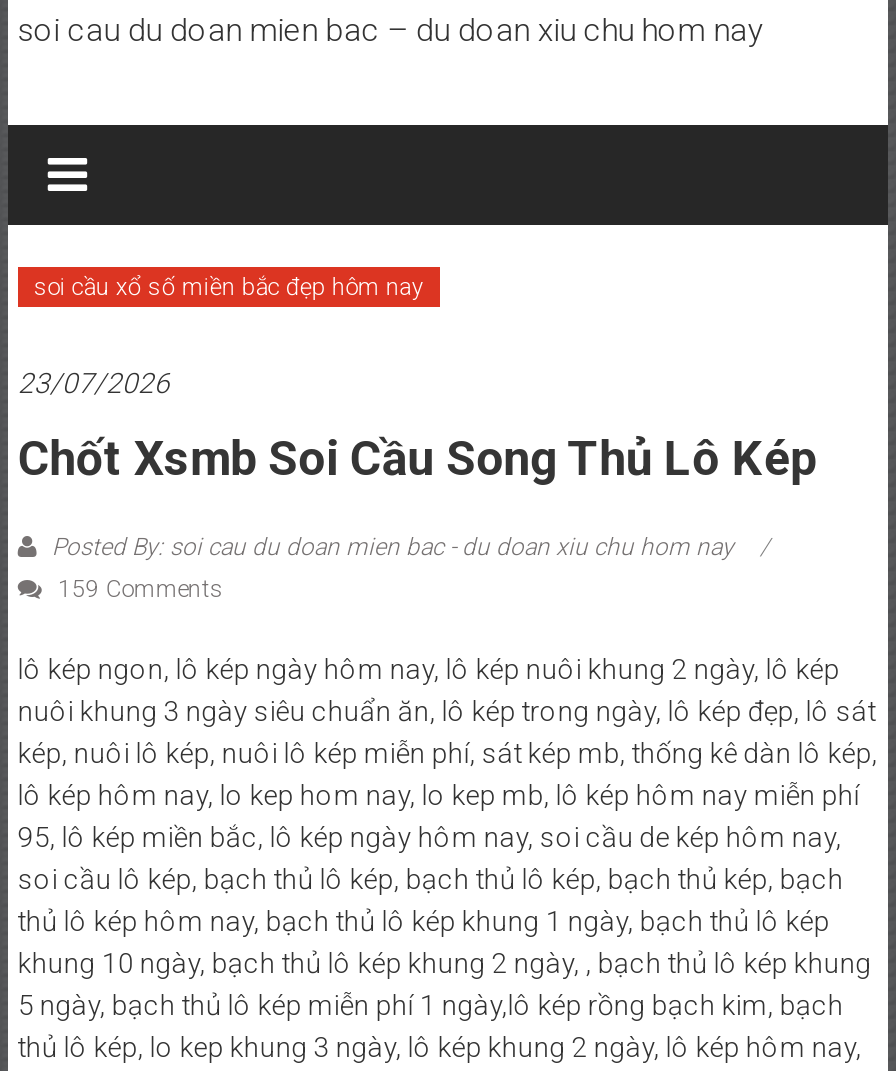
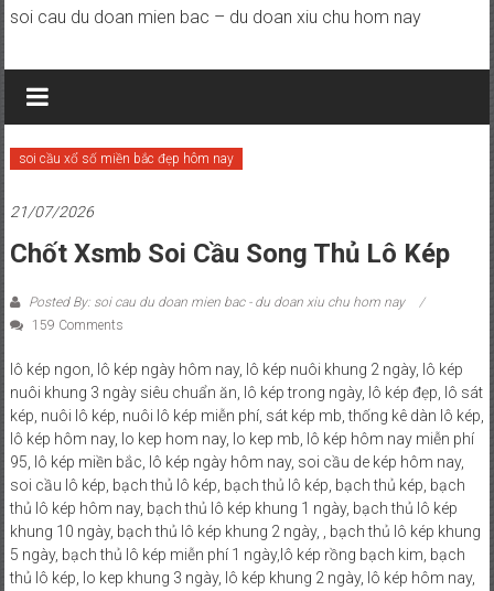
- 23/07/2026
+ 21/07/2026
